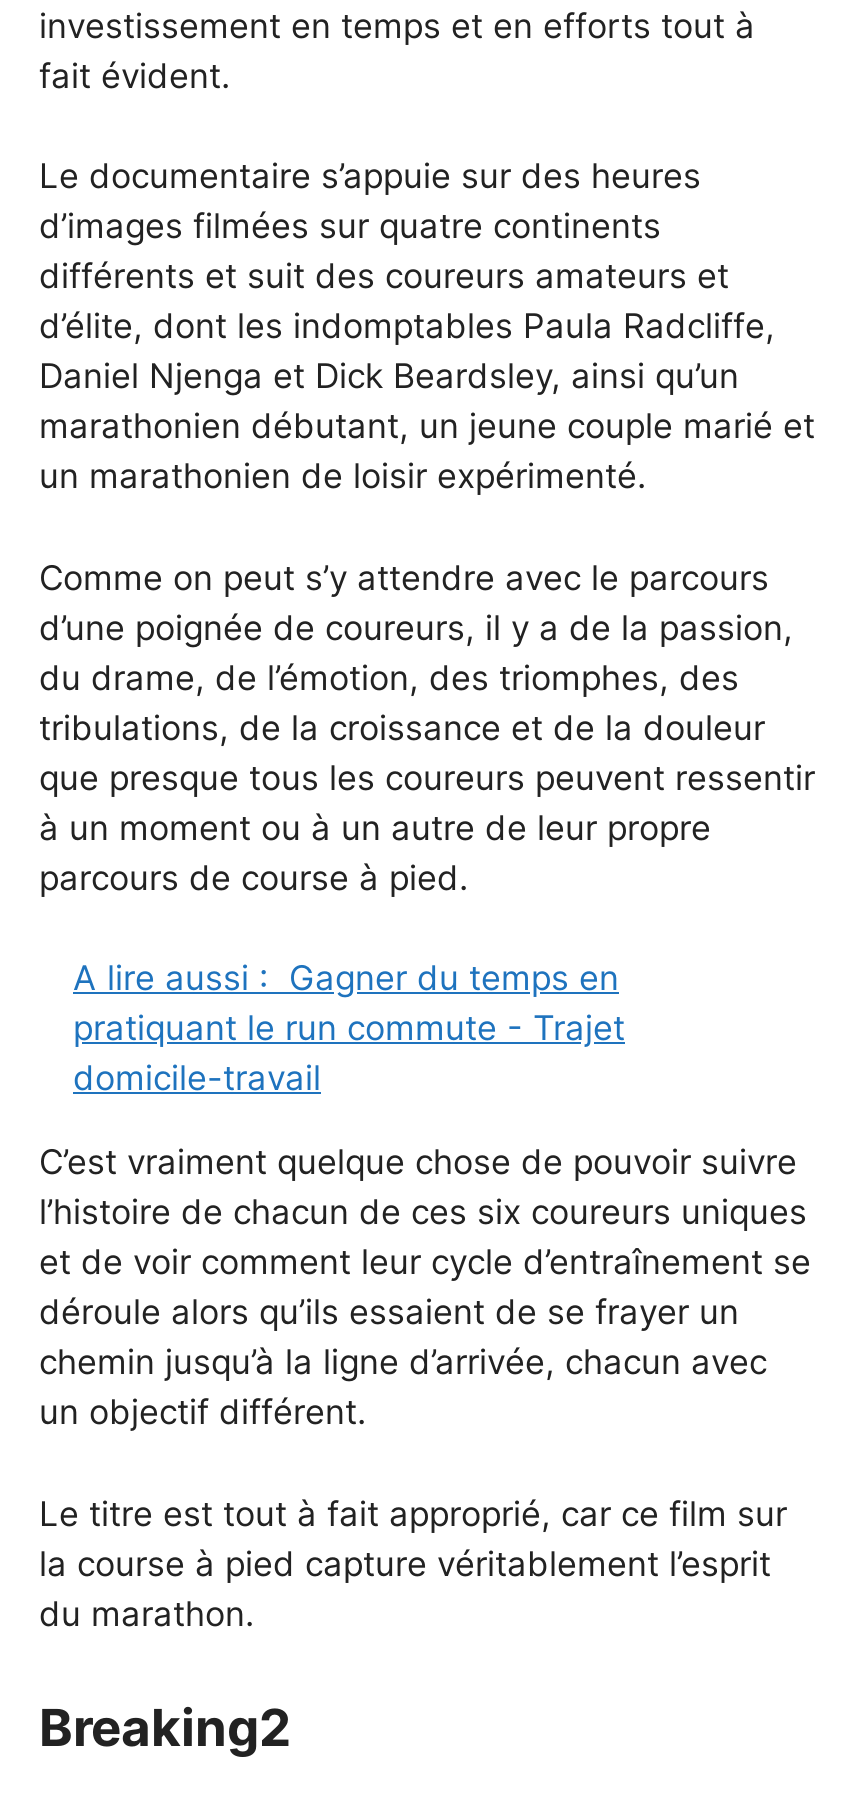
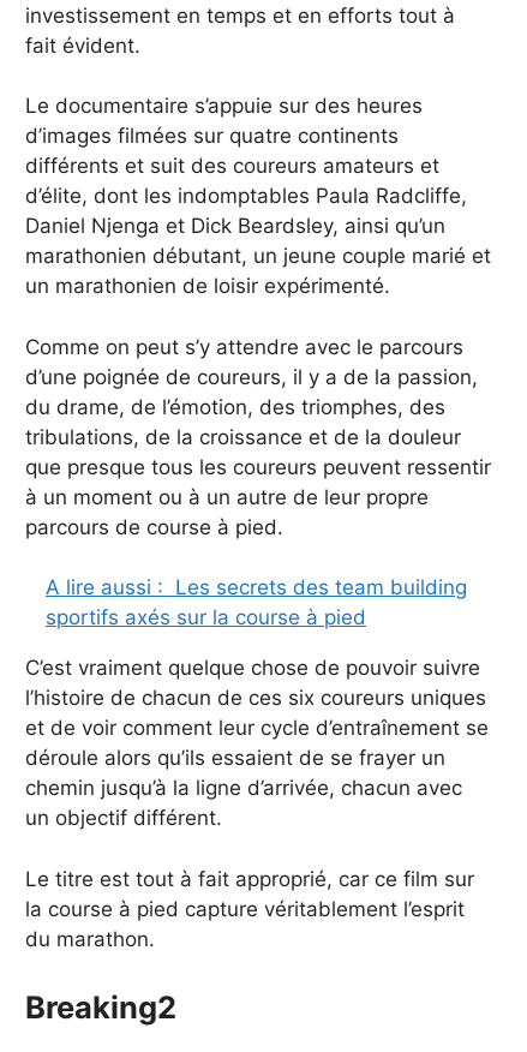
- A lire aussi : Gagner du temps en
- pratiquant le run commute - Trajet
- domicile-travail
+ A lire aussi : Les secrets des team building
+ sportifs axés sur la course à pied
